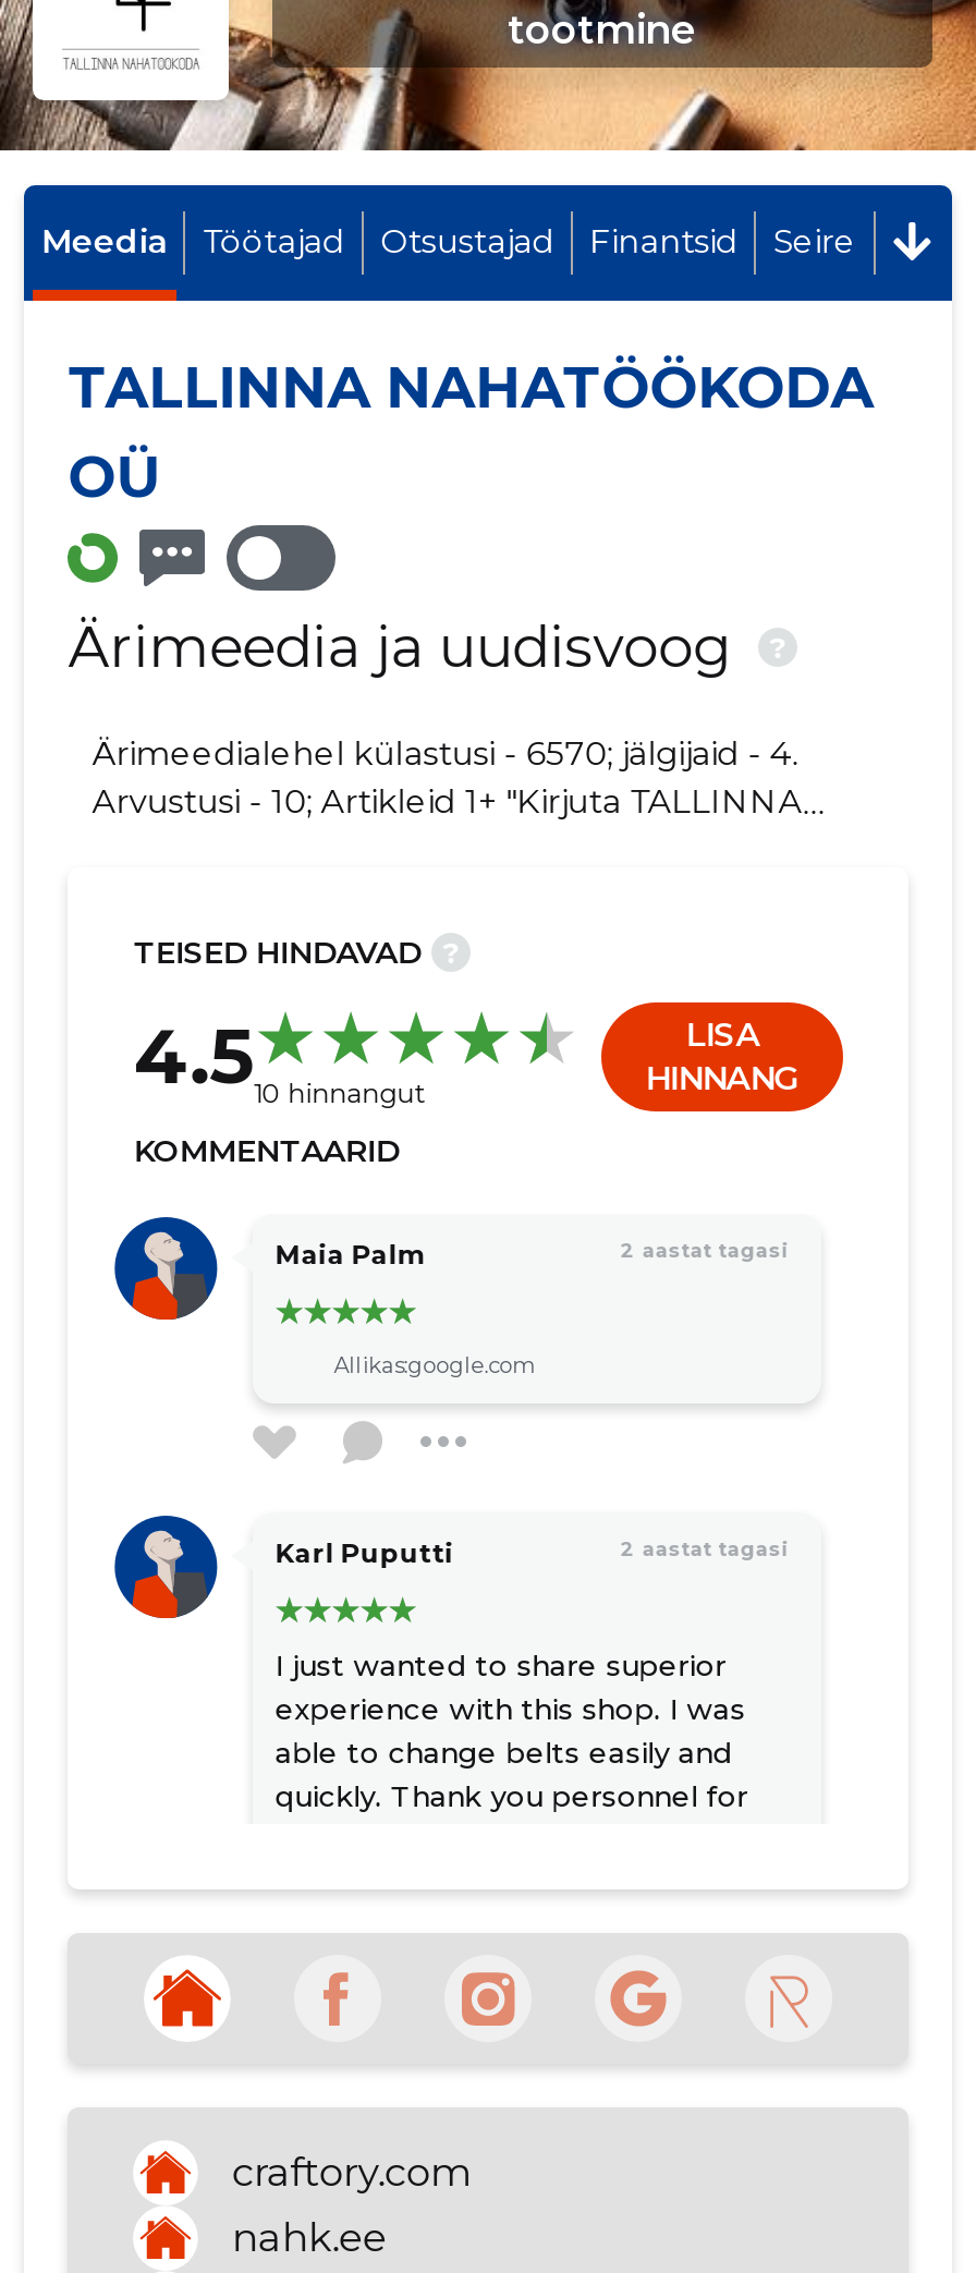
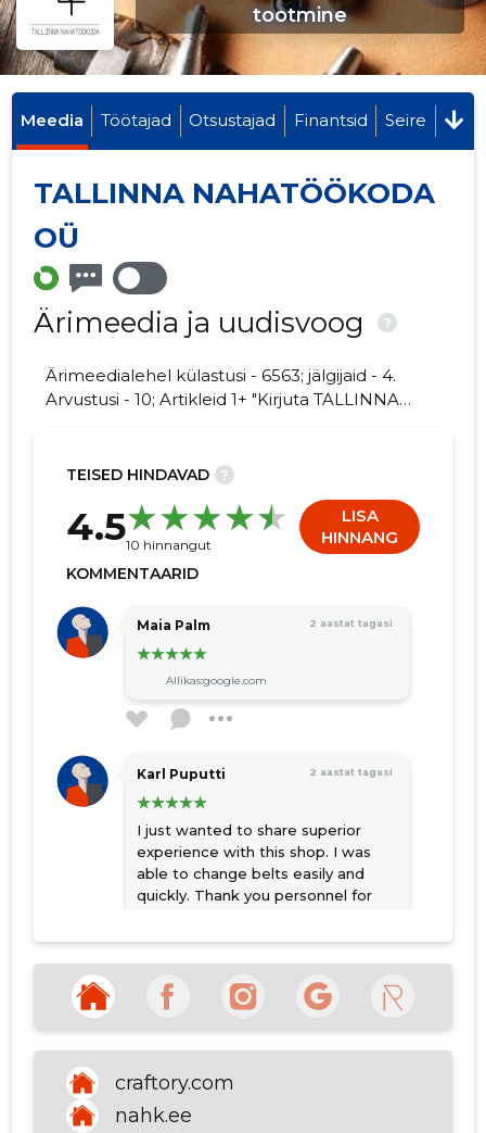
- Ärimeedialehel külastusi - 6570; jälgijaid - 4.
+ Ärimeedialehel külastusi - 6563; jälgijaid - 4.
